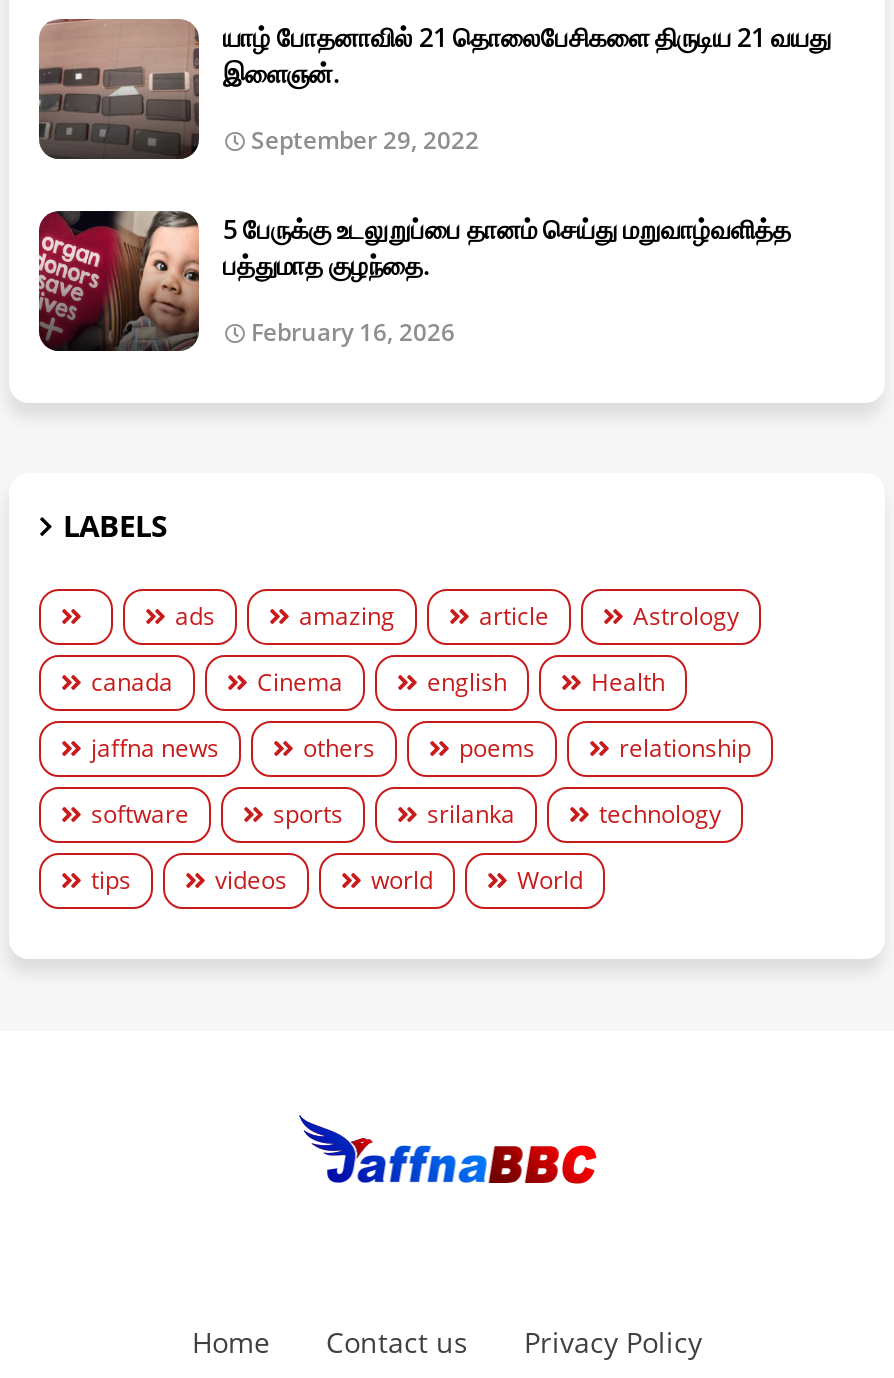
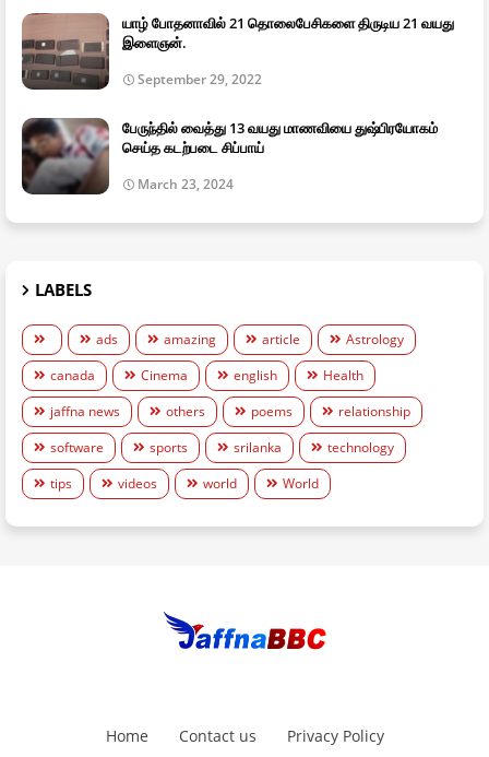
- [image]
- 5 பேருக்கு உடலுறுப்பை தானம் செய்து மறுவாழ்வளித்த
- பத்துமாத குழந்தை.
+ [image]
+ பேருந்தில் வைத்து 13 வயது மாணவியை துஷ்பிரயோகம்
+ செய்த கடற்படை சிப்பாய்

- February 16, 2026
+ March 23, 2024
